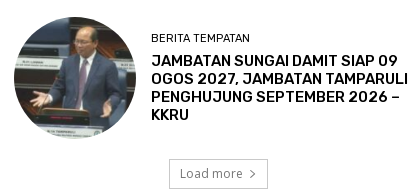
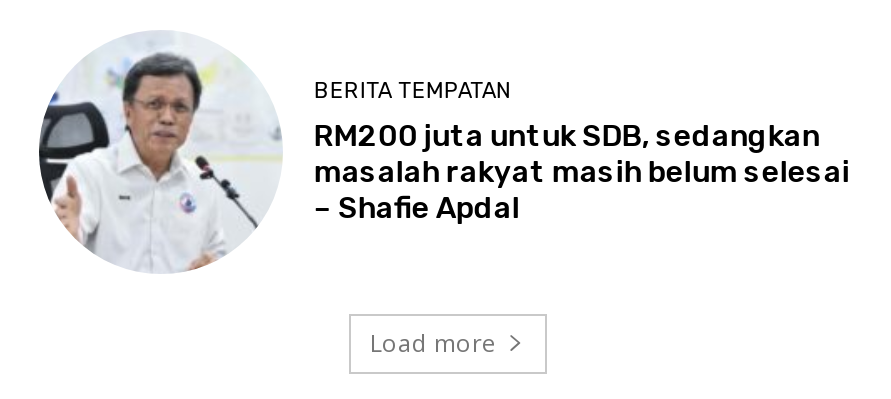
- [image]
- JAMBATAN SUNGAI DAMIT SIAP 09
- OGOS 2027, JAMBATAN TAMPARULI
- PENGHUJUNG SEPTEMBER 2026 –
- KKRU
+ [image]
+ RM200 juta untuk SDB, sedangkan
+ masalah rakyat masih belum selesai
+ – Shafie Apdal
